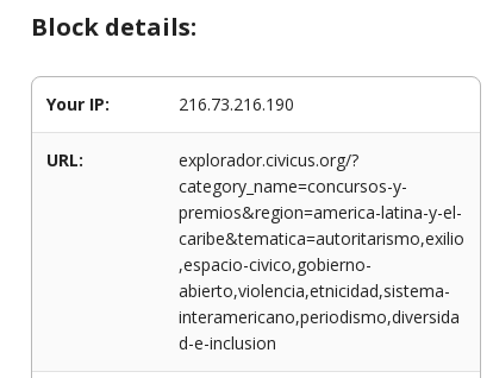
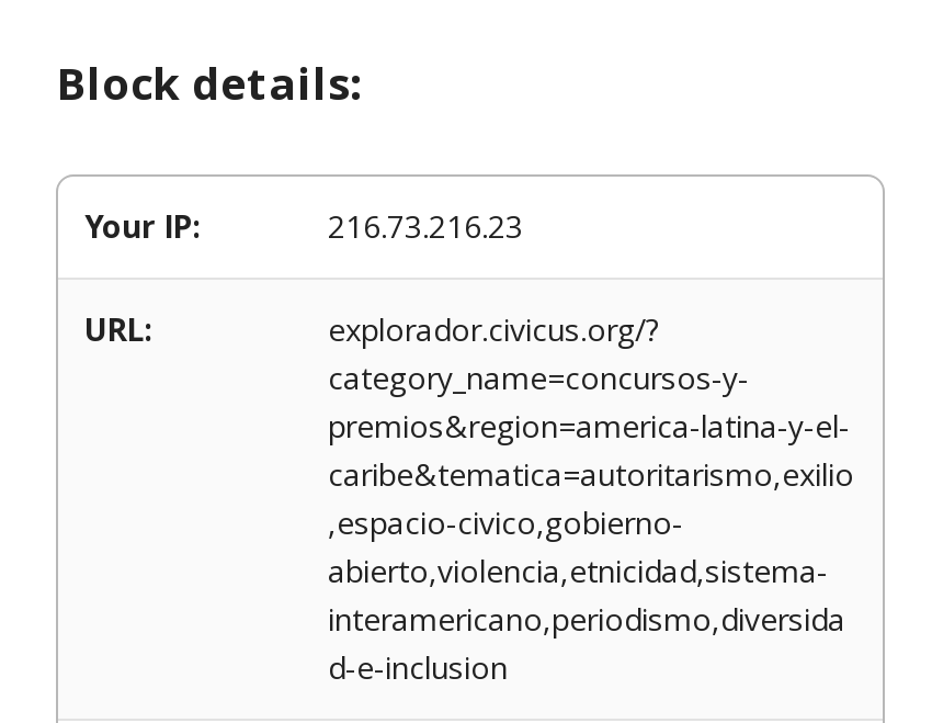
- 216.73.216.190
+ 216.73.216.23
